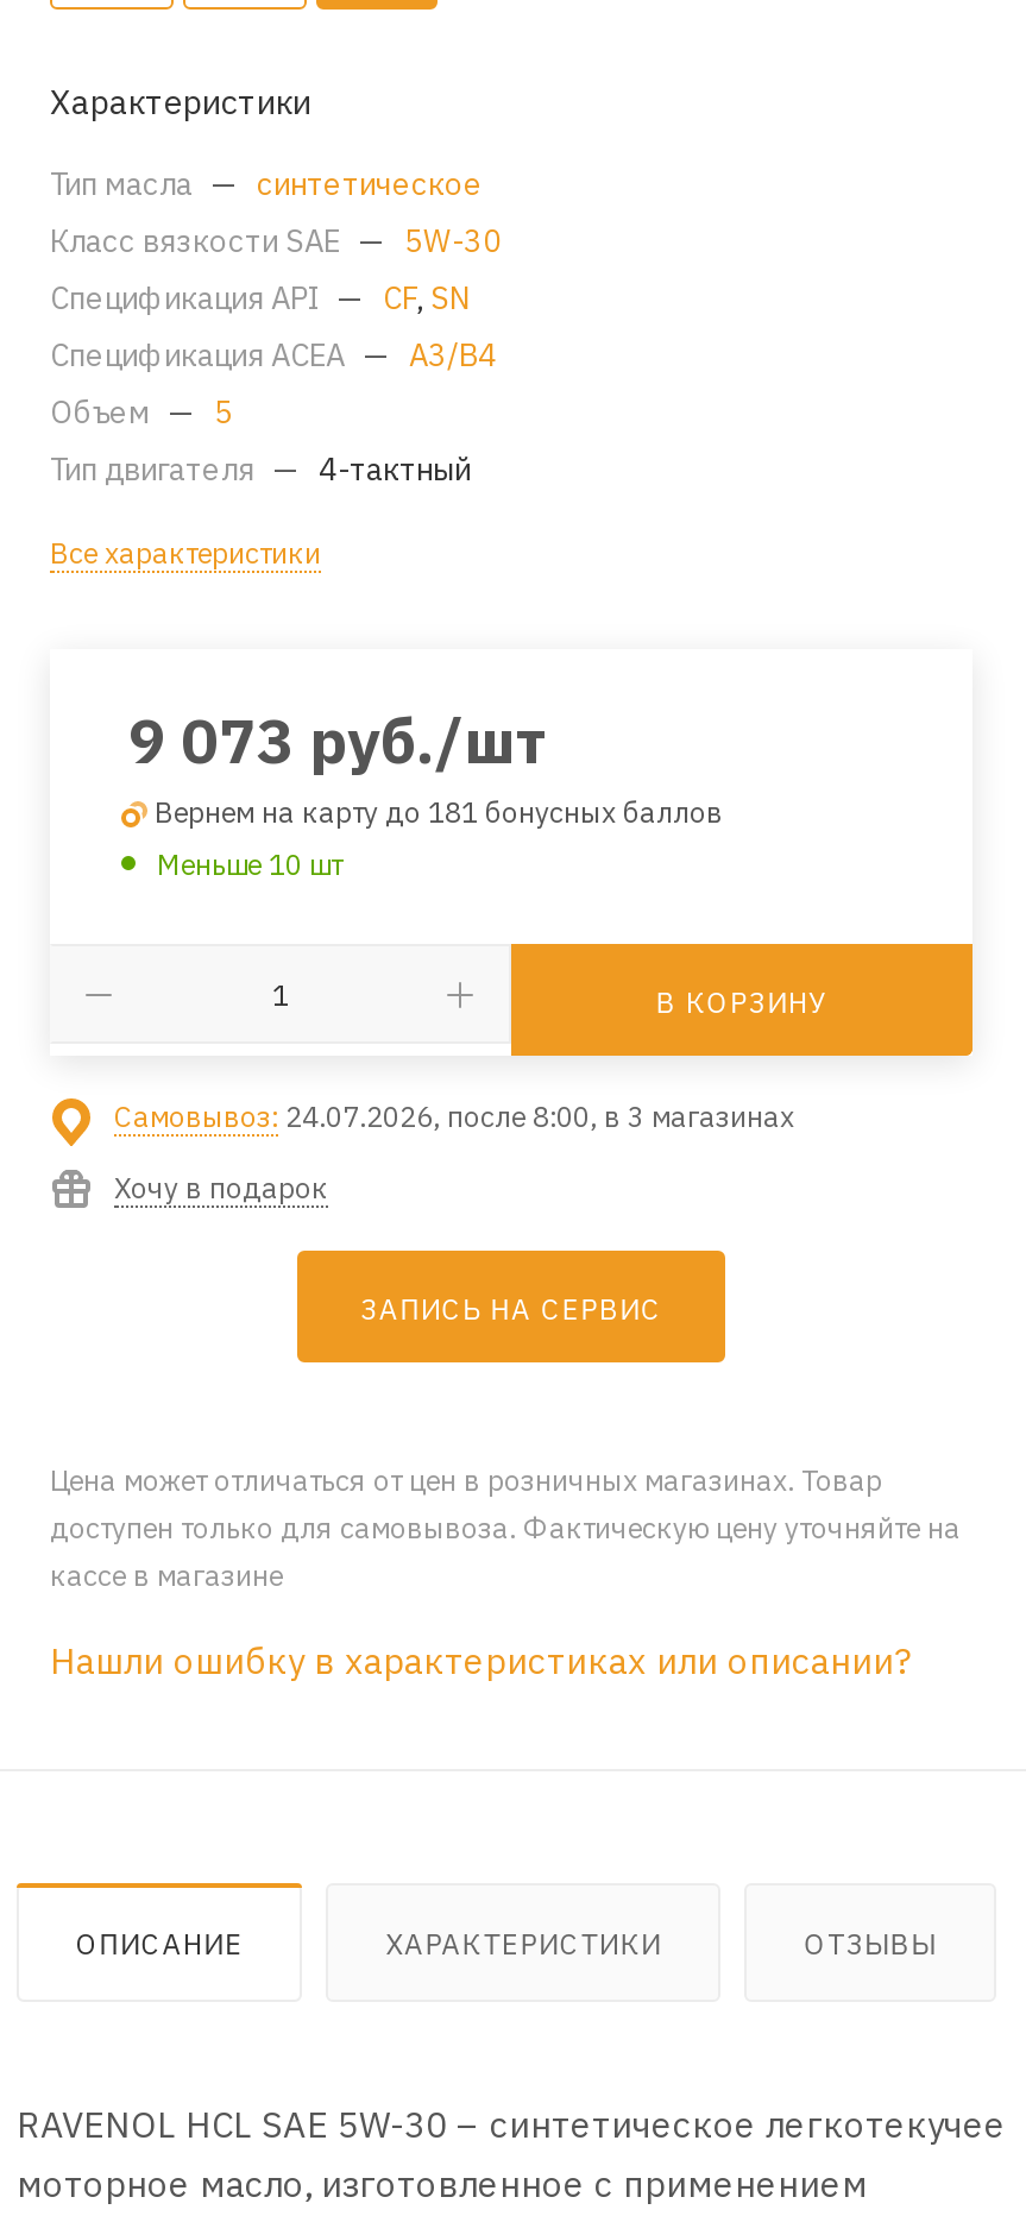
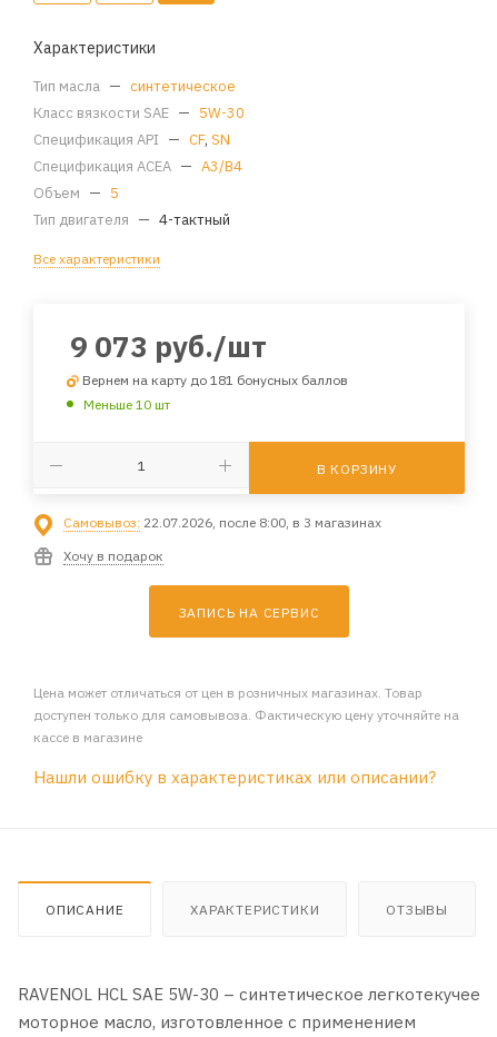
- Самовывоз: 24.07.2026, после 8:00, в 3 магазинах
+ Самовывоз: 22.07.2026, после 8:00, в 3 магазинах
